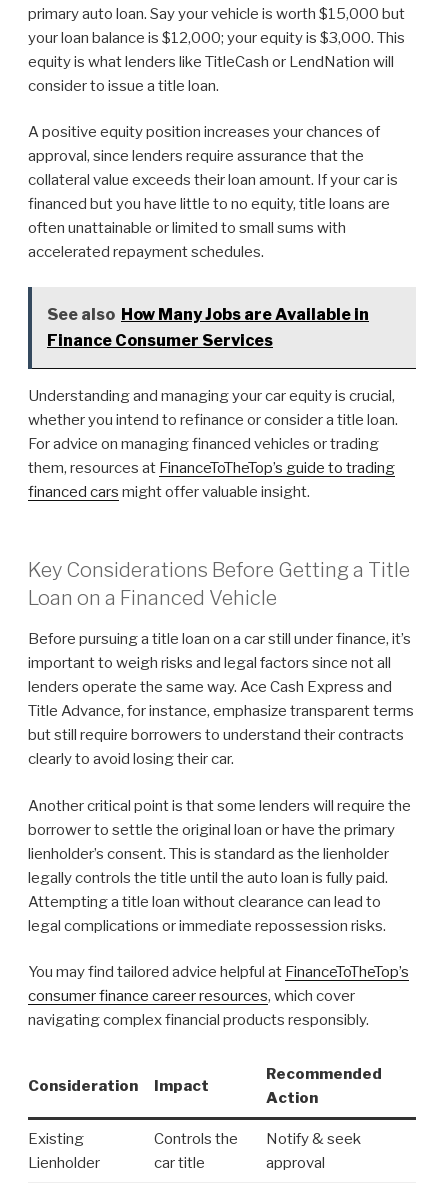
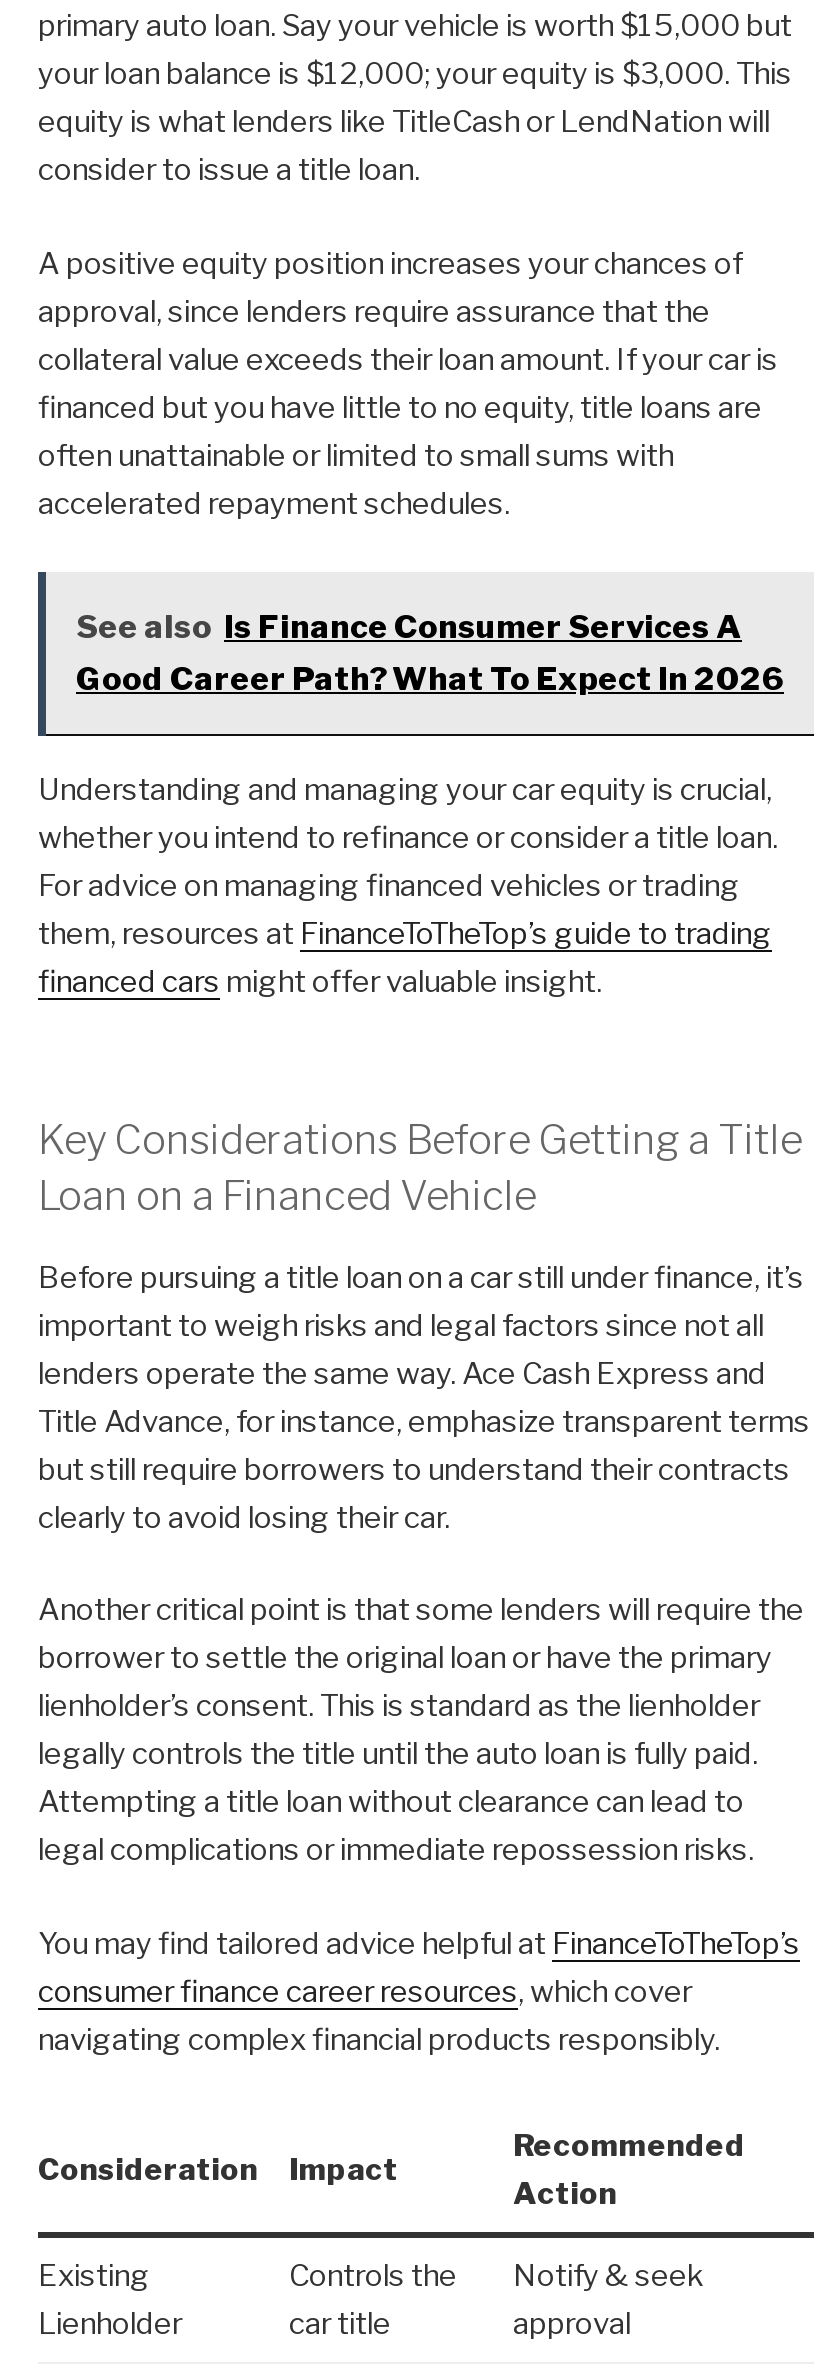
- See also How Many Jobs are Available in
- Finance Consumer Services
+ See also Is Finance Consumer Services A
+ Good Career Path? What To Expect In 2026
